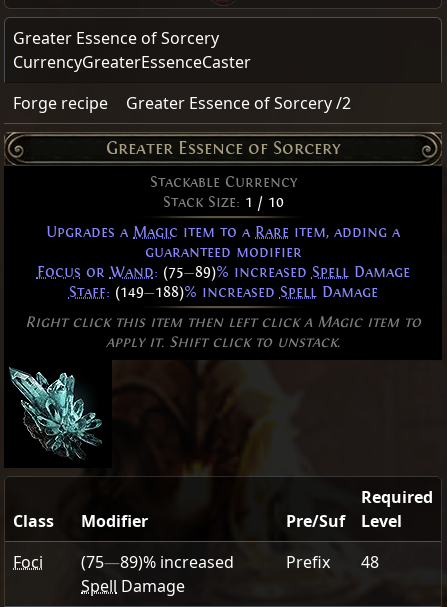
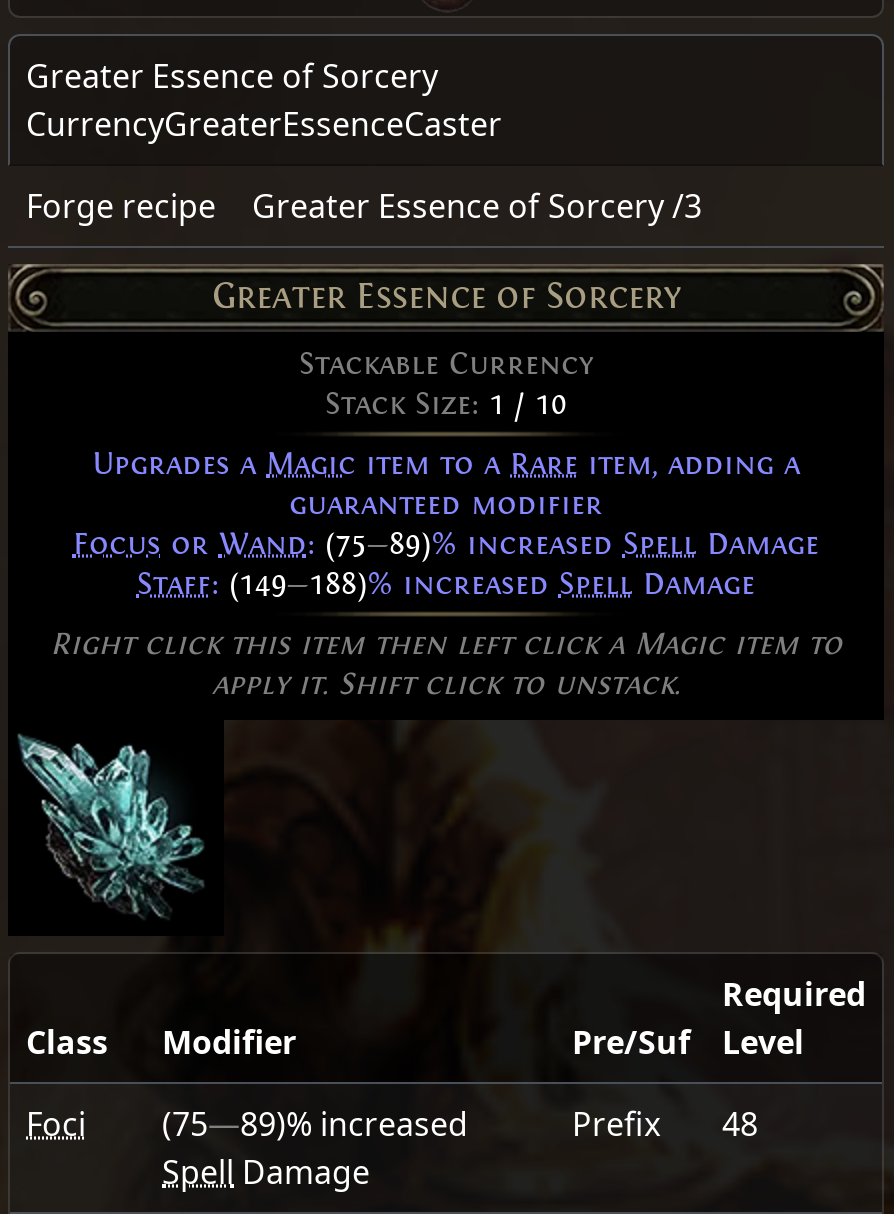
- Greater Essence of Sorcery /2
+ Greater Essence of Sorcery /3
